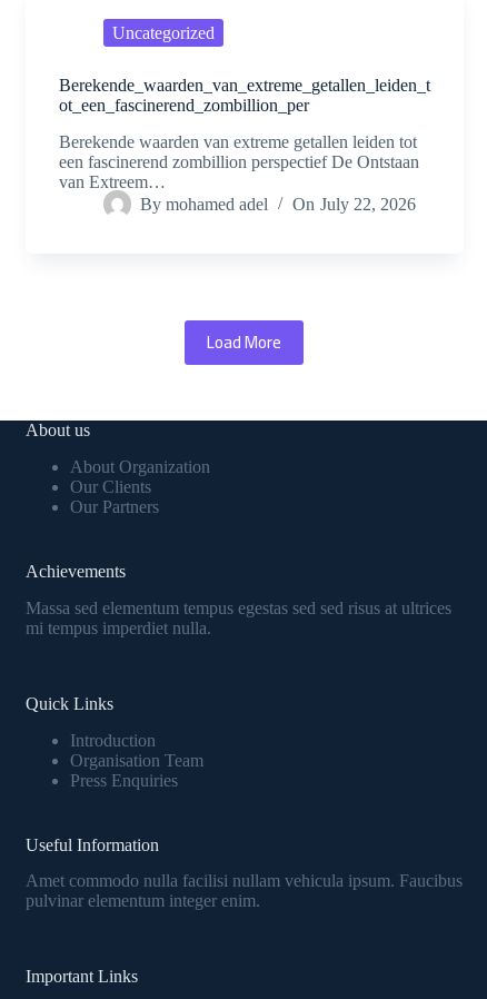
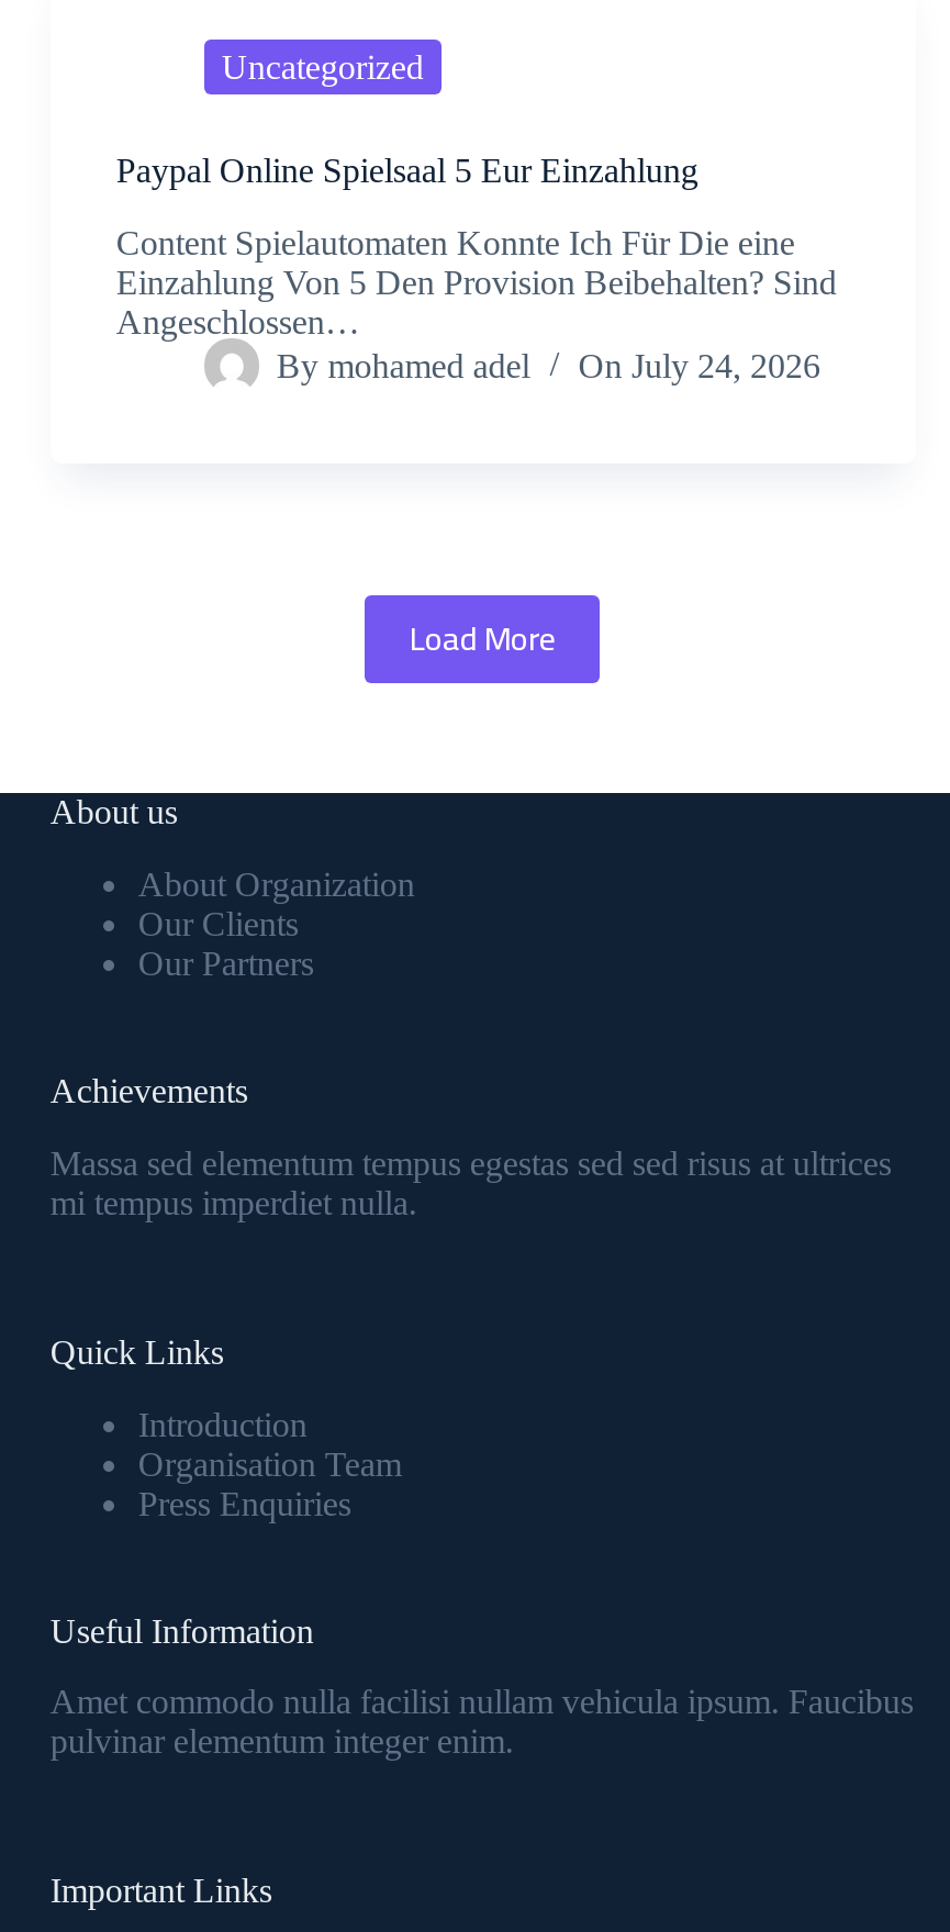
- Berekende_waarden_van_extreme_getallen_leiden_t
- ot_een_fascinerend_zombillion_per
+ Paypal Online Spielsaal 5 Eur Einzahlung

- Berekende waarden van extreme getallen leiden tot
- een fascinerend zombillion perspectief De Ontstaan
- van Extreem…
+ Content Spielautomaten Konnte Ich Für Die eine
+ Einzahlung Von 5 Den Provision Beibehalten? Sind
+ Angeschlossen…

- By mohamed adel On July 22, 2026
+ By mohamed adel On July 24, 2026
